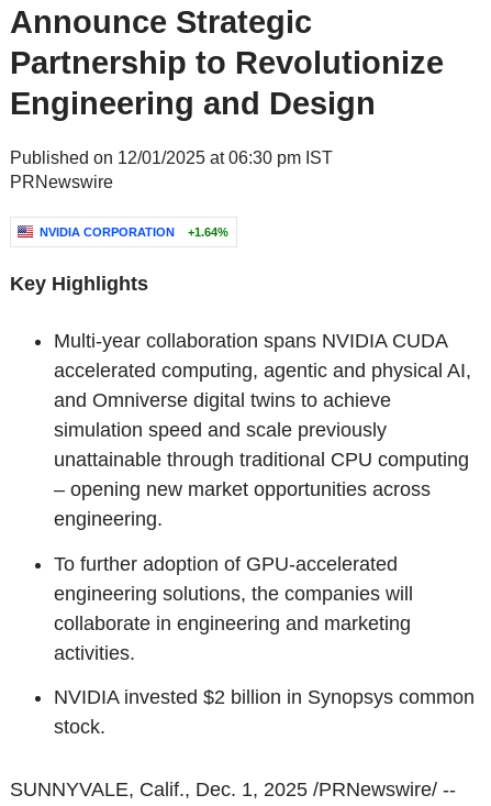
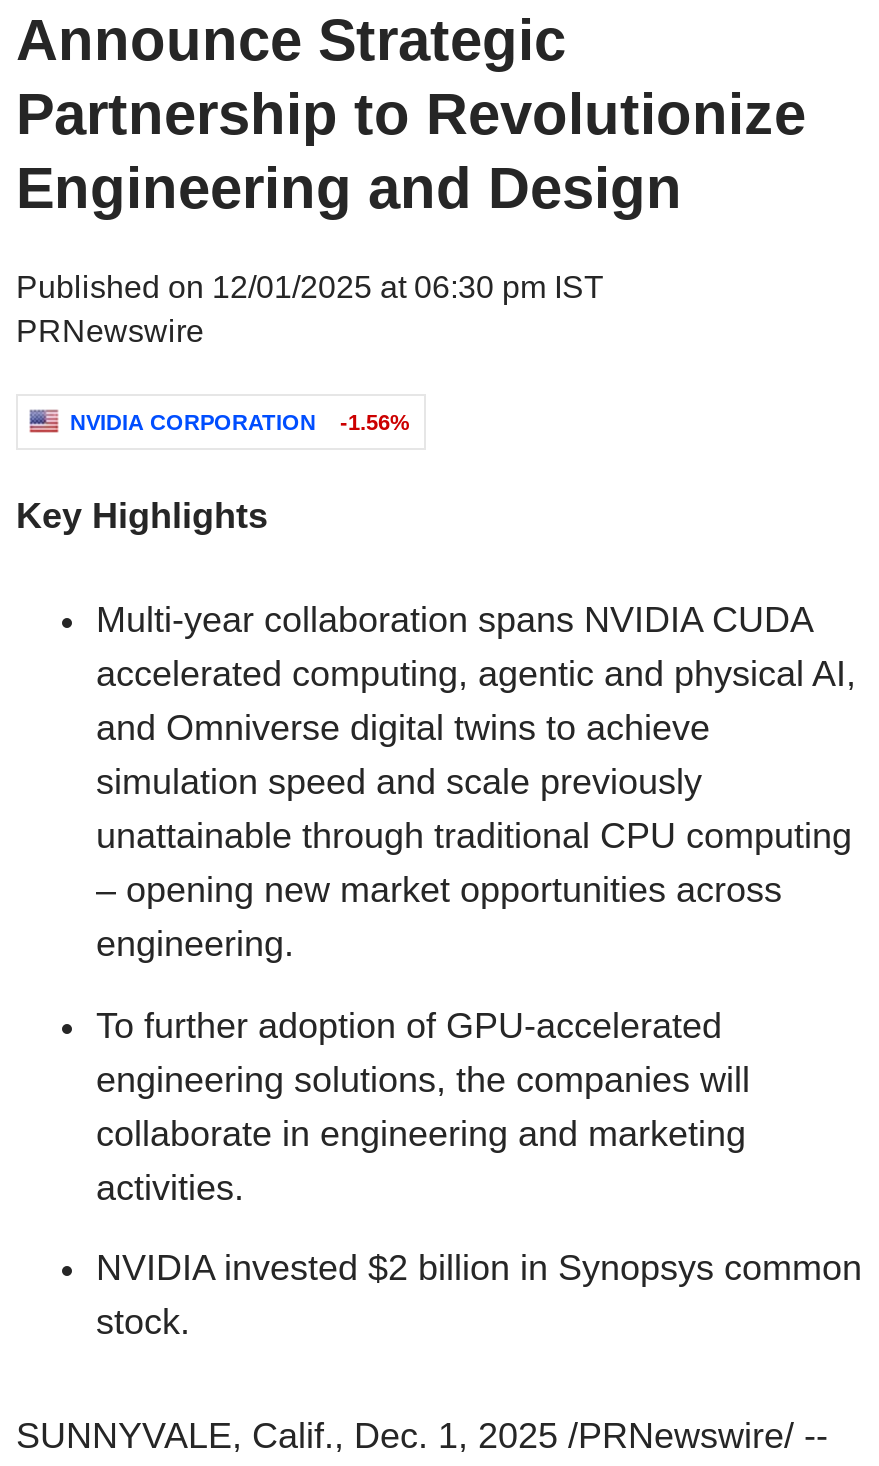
- NVIDIA CORPORATION +1.64%
+ NVIDIA CORPORATION -1.56%
